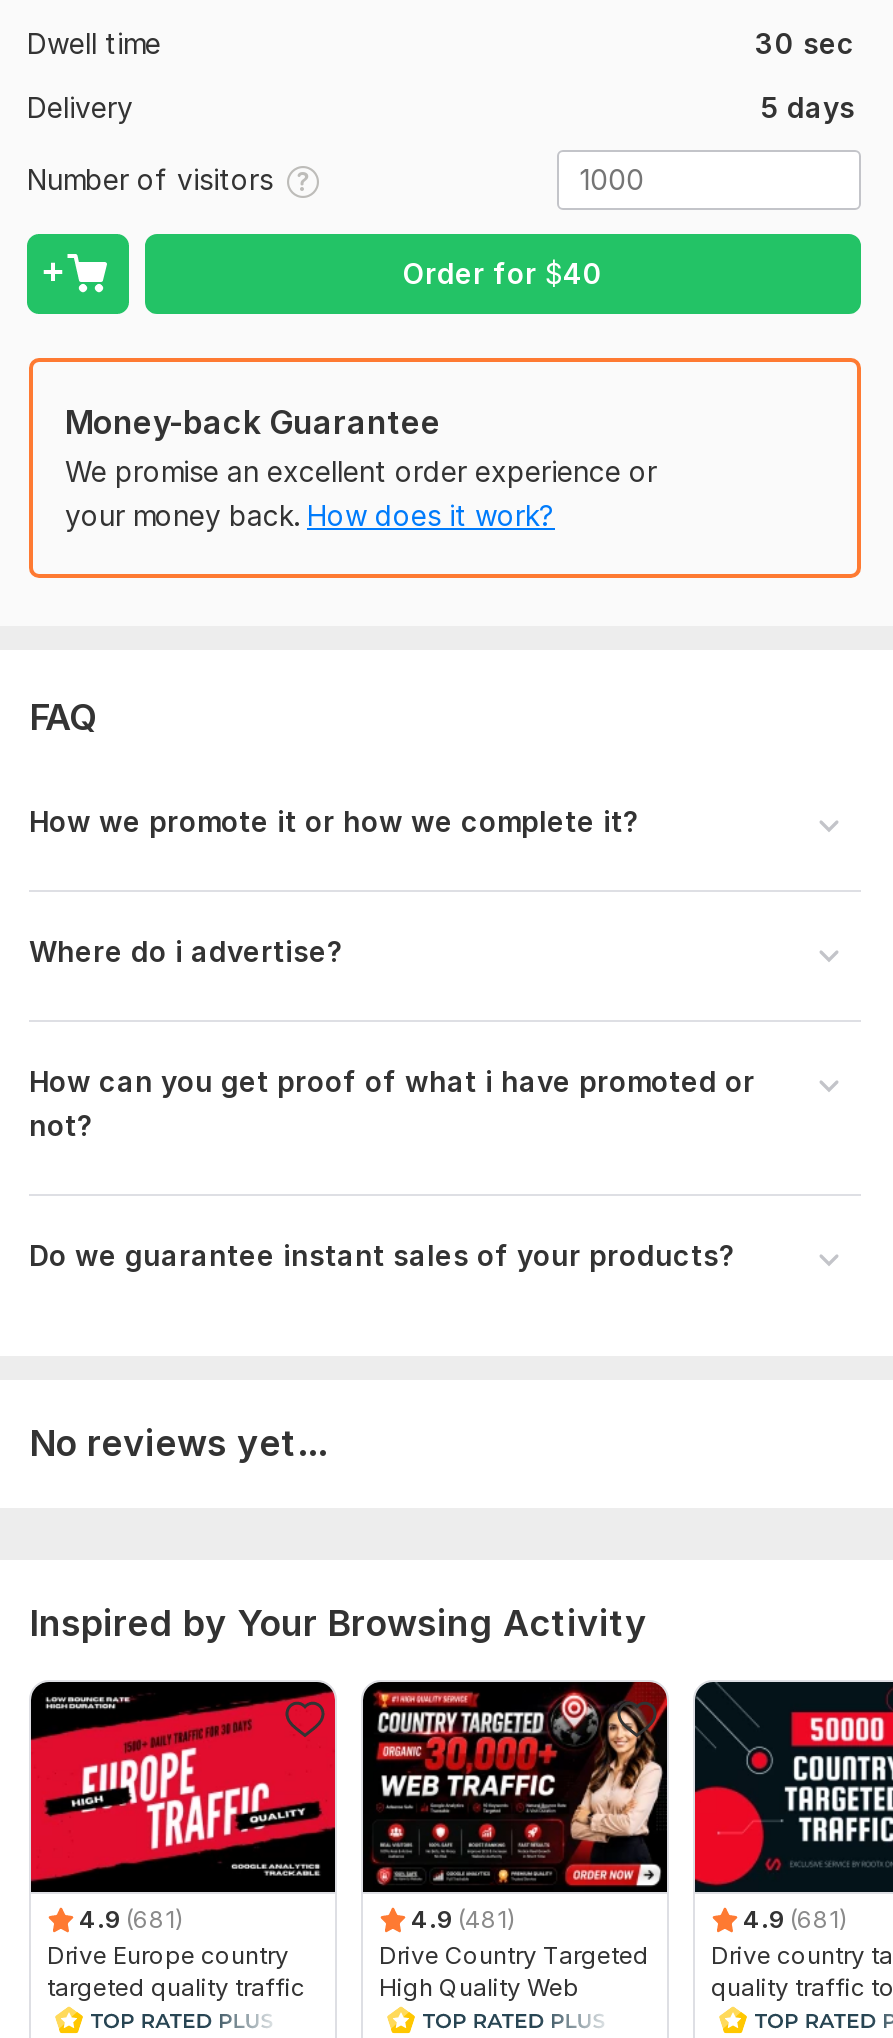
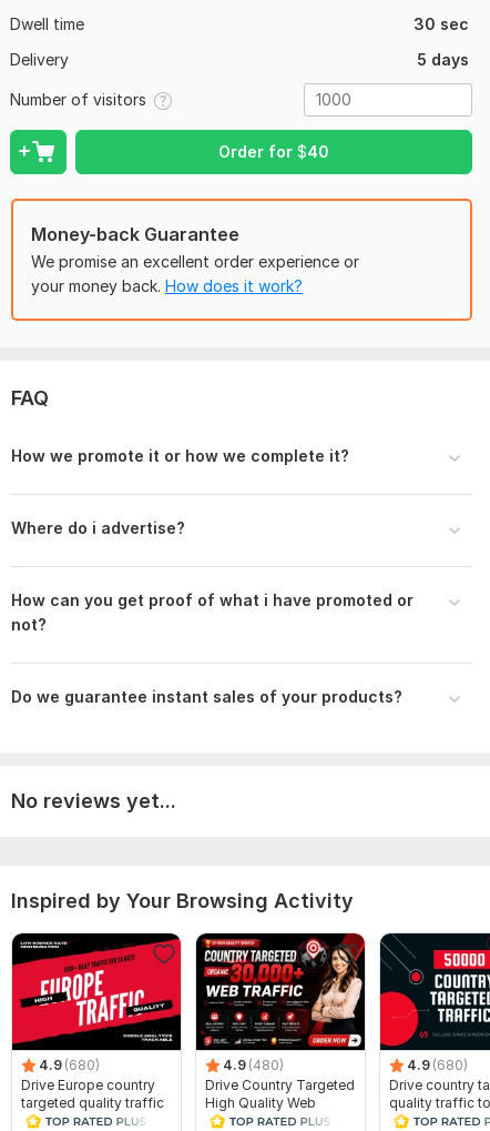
- 4.9 (681)
+ 4.9 (680)

- 4.9 (481)
+ 4.9 (480)

- 4.9 (681)
+ 4.9 (680)
